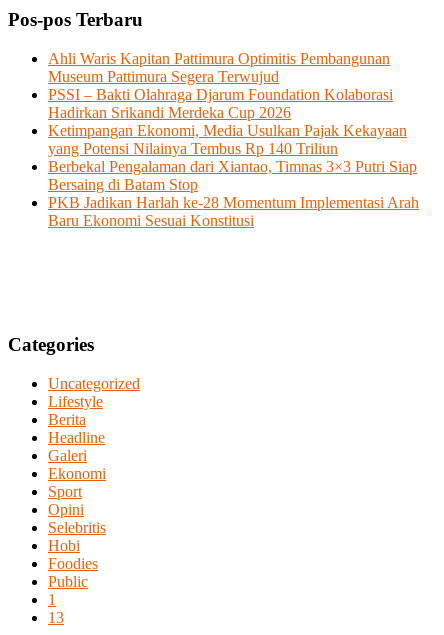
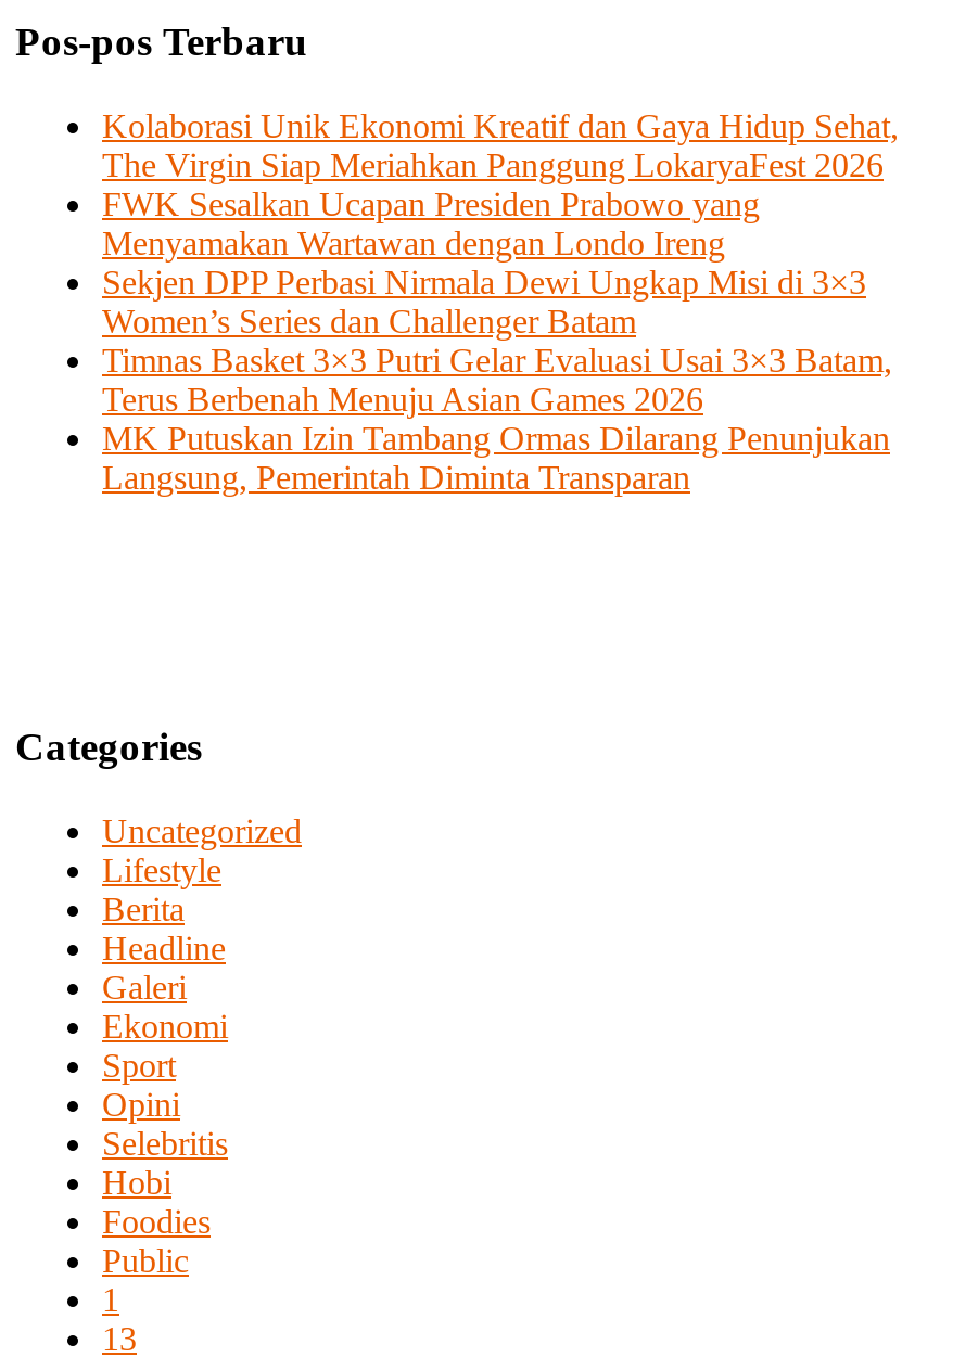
- Ahli Waris Kapitan Pattimura Optimitis Pembangunan
- Museum Pattimura Segera Terwujud
- PSSI – Bakti Olahraga Djarum Foundation Kolaborasi
- Hadirkan Srikandi Merdeka Cup 2026
- Ketimpangan Ekonomi, Media Usulkan Pajak Kekayaan
- yang Potensi Nilainya Tembus Rp 140 Triliun
- Berbekal Pengalaman dari Xiantao, Timnas 3×3 Putri Siap
- Bersaing di Batam Stop
- PKB Jadikan Harlah ke-28 Momentum Implementasi Arah
- Baru Ekonomi Sesuai Konstitusi
+ Kolaborasi Unik Ekonomi Kreatif dan Gaya Hidup Sehat,
+ The Virgin Siap Meriahkan Panggung LokaryaFest 2026
+ FWK Sesalkan Ucapan Presiden Prabowo yang
+ Menyamakan Wartawan dengan Londo Ireng
+ Sekjen DPP Perbasi Nirmala Dewi Ungkap Misi di 3×3
+ Women’s Series dan Challenger Batam
+ Timnas Basket 3×3 Putri Gelar Evaluasi Usai 3×3 Batam,
+ Terus Berbenah Menuju Asian Games 2026
+ MK Putuskan Izin Tambang Ormas Dilarang Penunjukan
+ Langsung, Pemerintah Diminta Transparan
